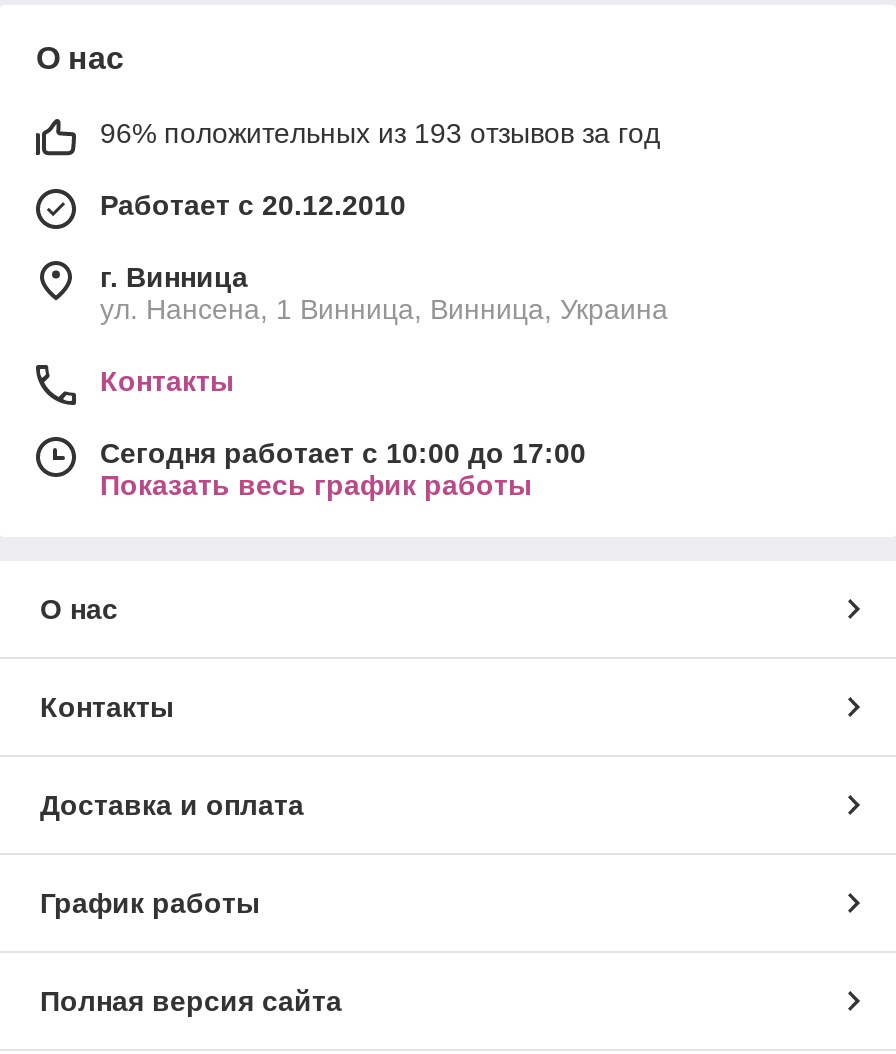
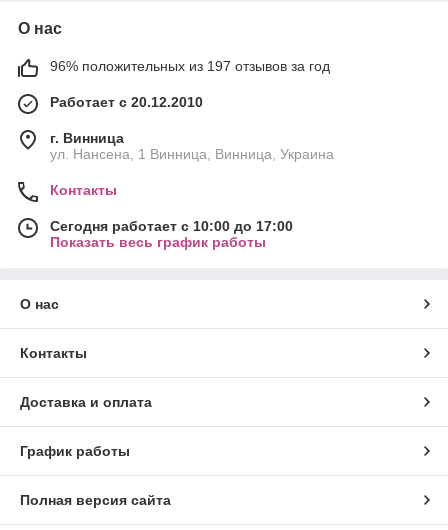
- 96% положительных из 193 отзывов за год
+ 96% положительных из 197 отзывов за год
